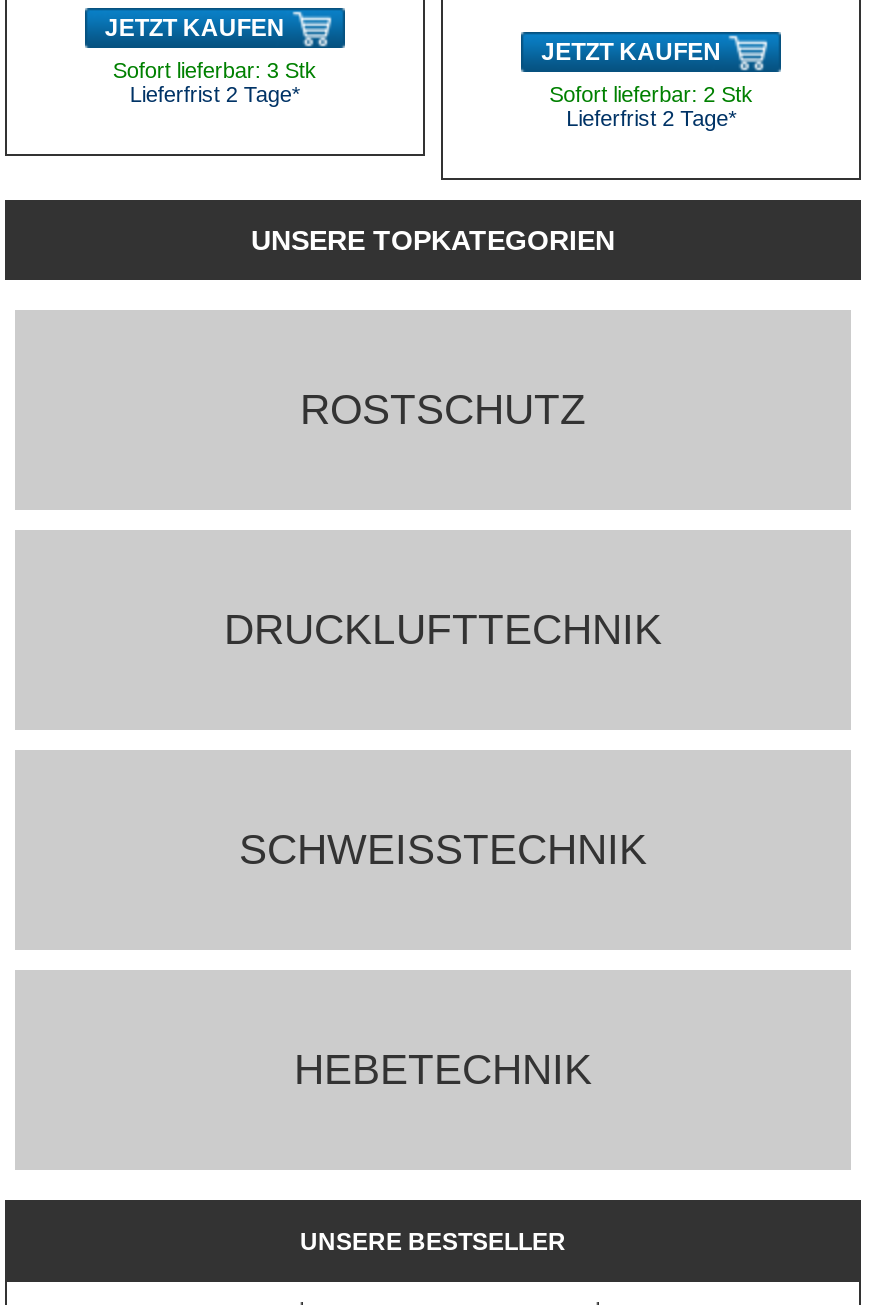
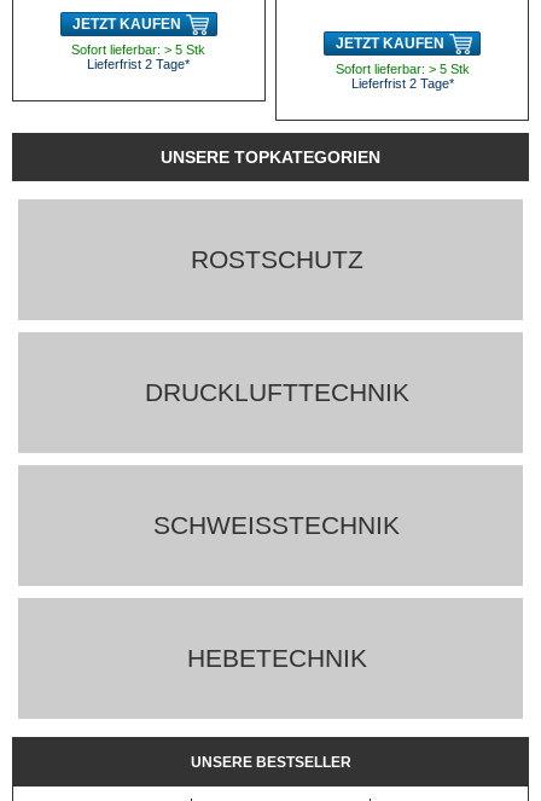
- Sofort lieferbar: 3 Stk
+ Sofort lieferbar: > 5 Stk

- Sofort lieferbar: 2 Stk
+ Sofort lieferbar: > 5 Stk
